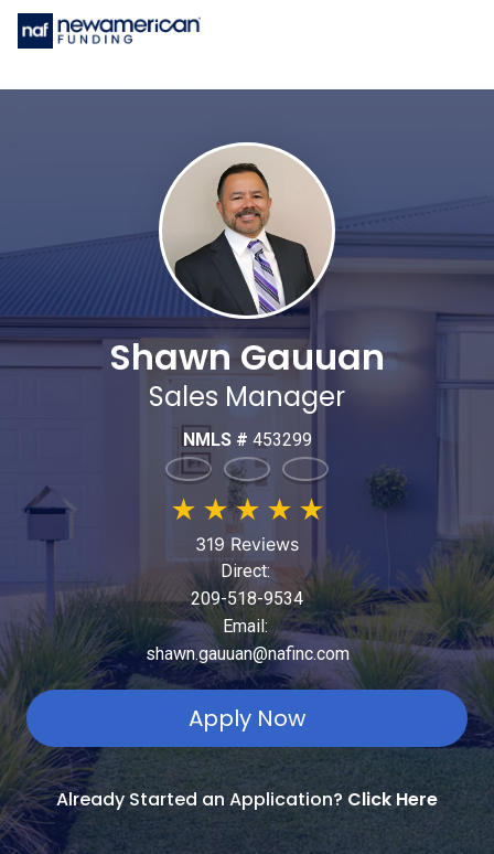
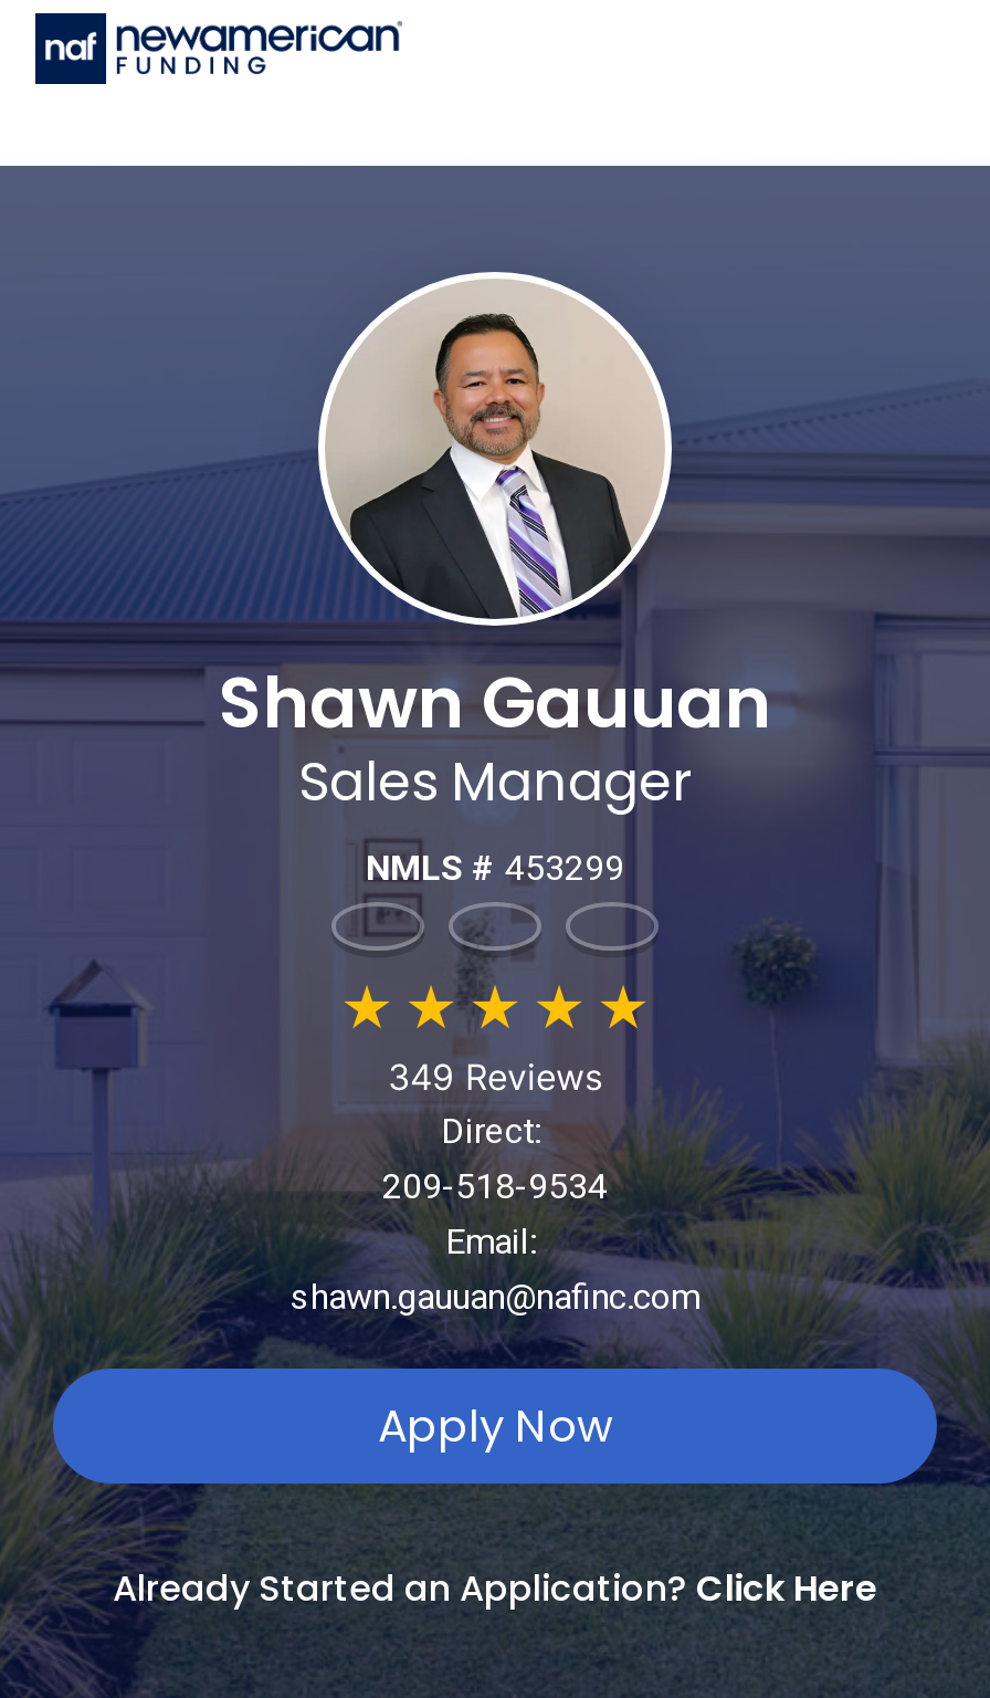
- 319 Reviews
+ 349 Reviews
